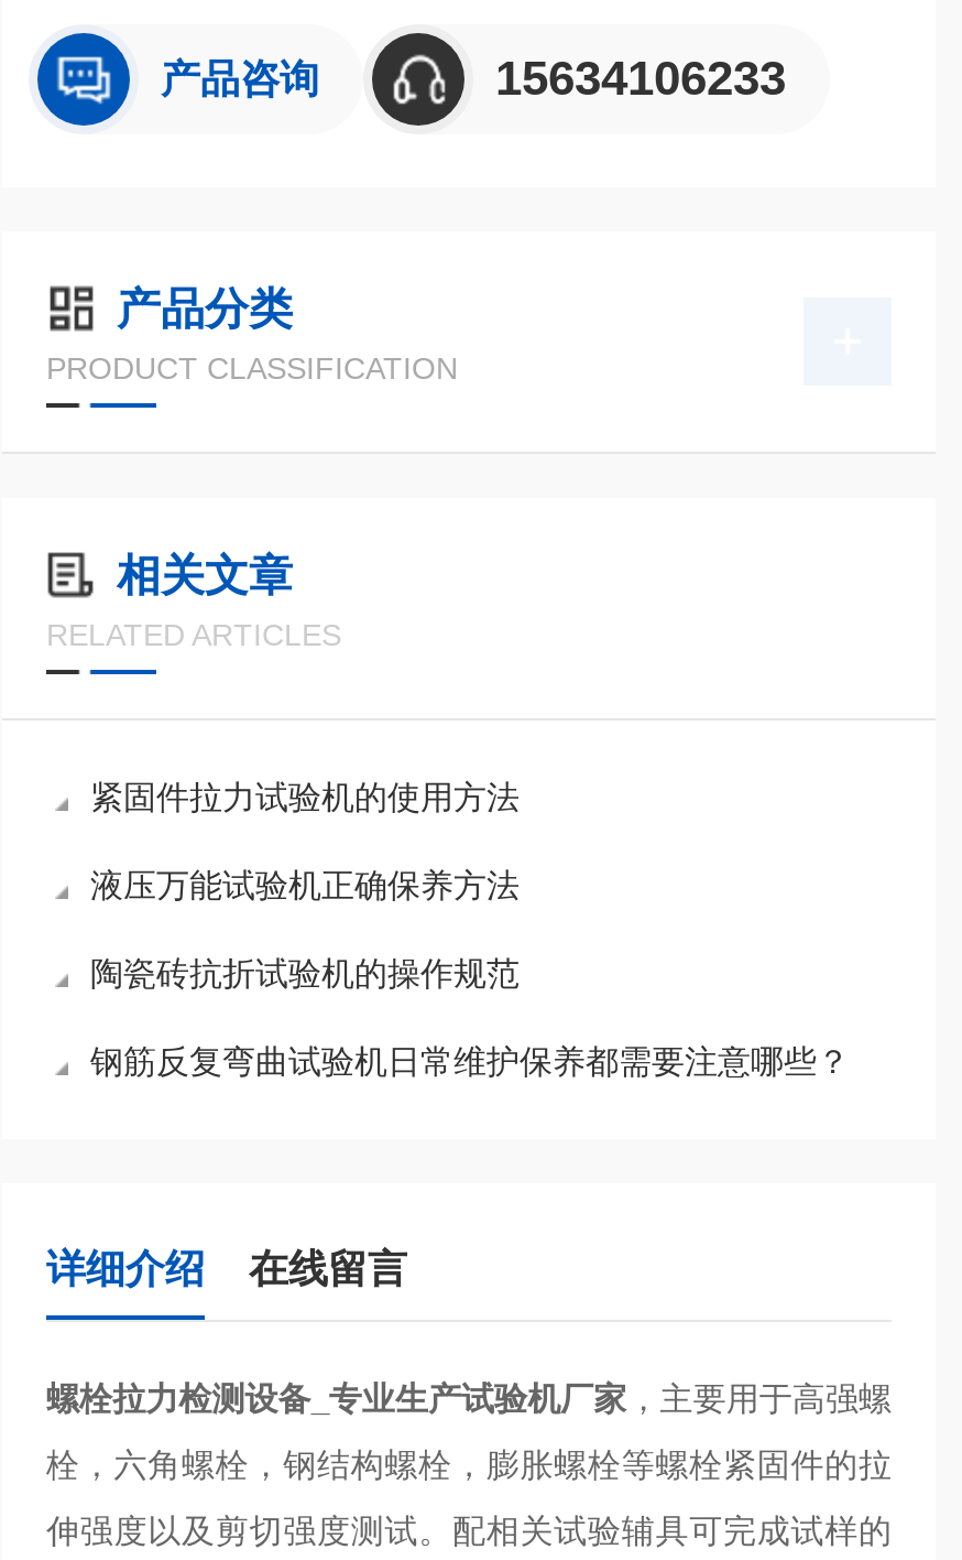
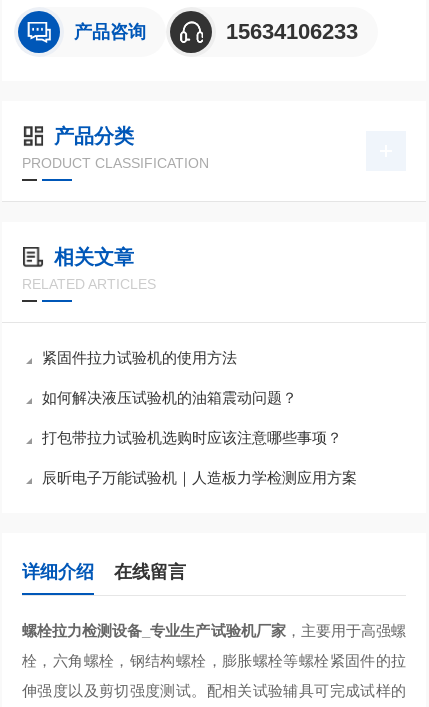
- 液压万能试验机正确保养方法
+ 如何解决液压试验机的油箱震动问题？

- 陶瓷砖抗折试验机的操作规范
+ 打包带拉力试验机选购时应该注意哪些事项？

- 钢筋反复弯曲试验机日常维护保养都需要注意哪些？
+ 辰昕电子万能试验机｜人造板力学检测应用方案
